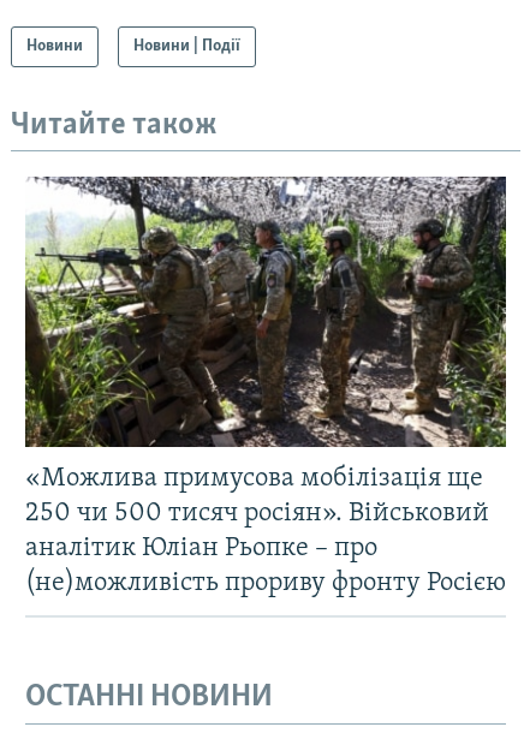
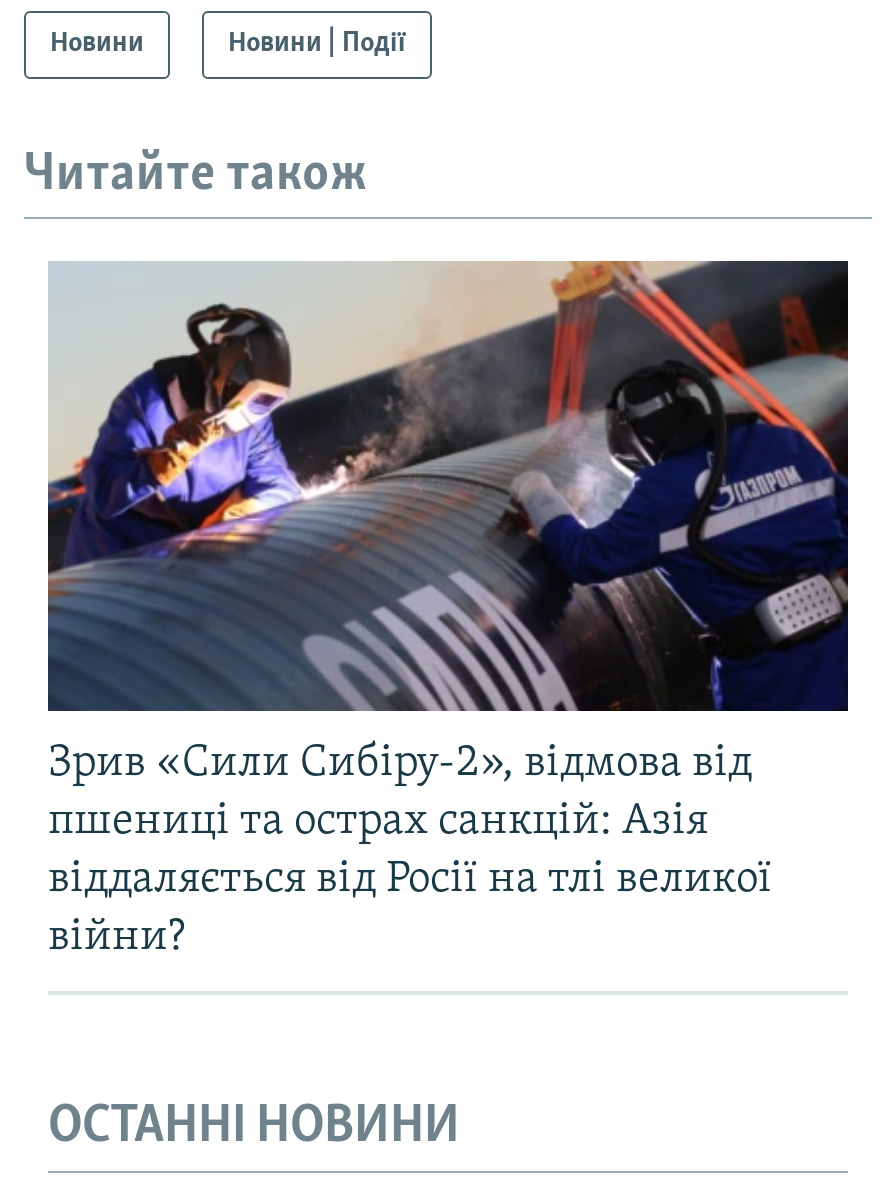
- [image]
- «Можлива примусова мобілізація ще
- 250 чи 500 тисяч росіян». Військовий
- аналітик Юліан Рьопке – про
- (не)можливість прориву фронту Росією
+ [image]
+ Зрив «Сили Сибіру-2», відмова від
+ пшениці та острах санкцій: Азія
+ віддаляється від Росії на тлі великої
+ війни?
